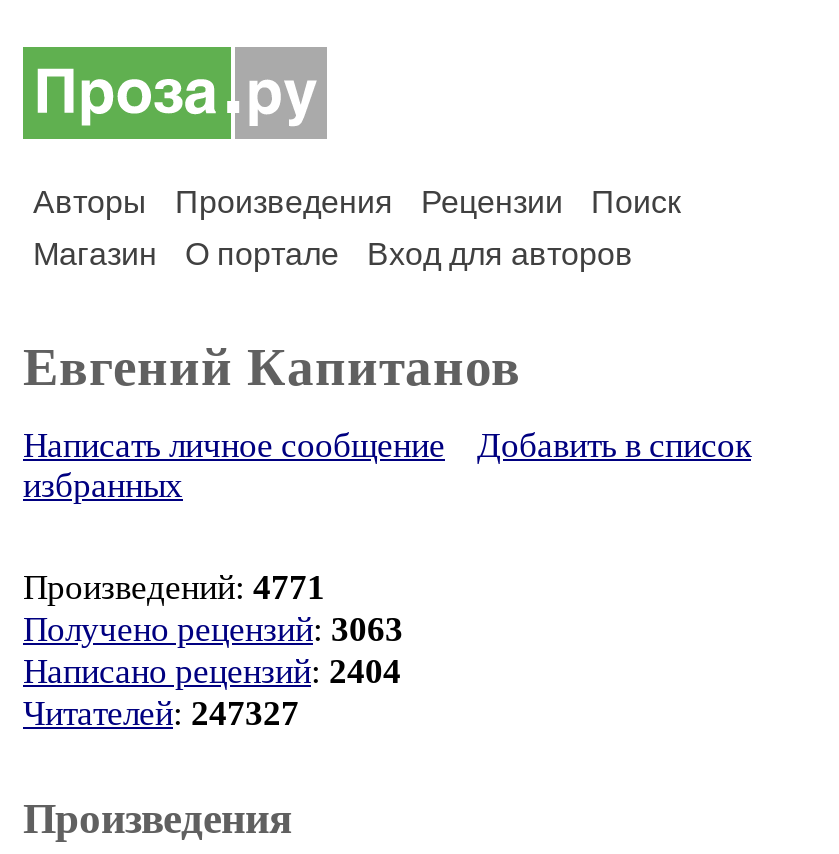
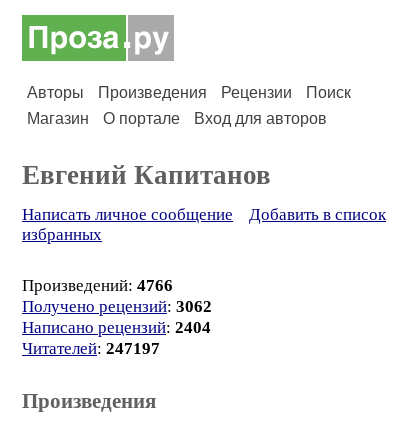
- Произведений: 4771
+ Произведений: 4766

- Получено рецензий: 3063
+ Получено рецензий: 3062

- Читателей: 247327
+ Читателей: 247197
